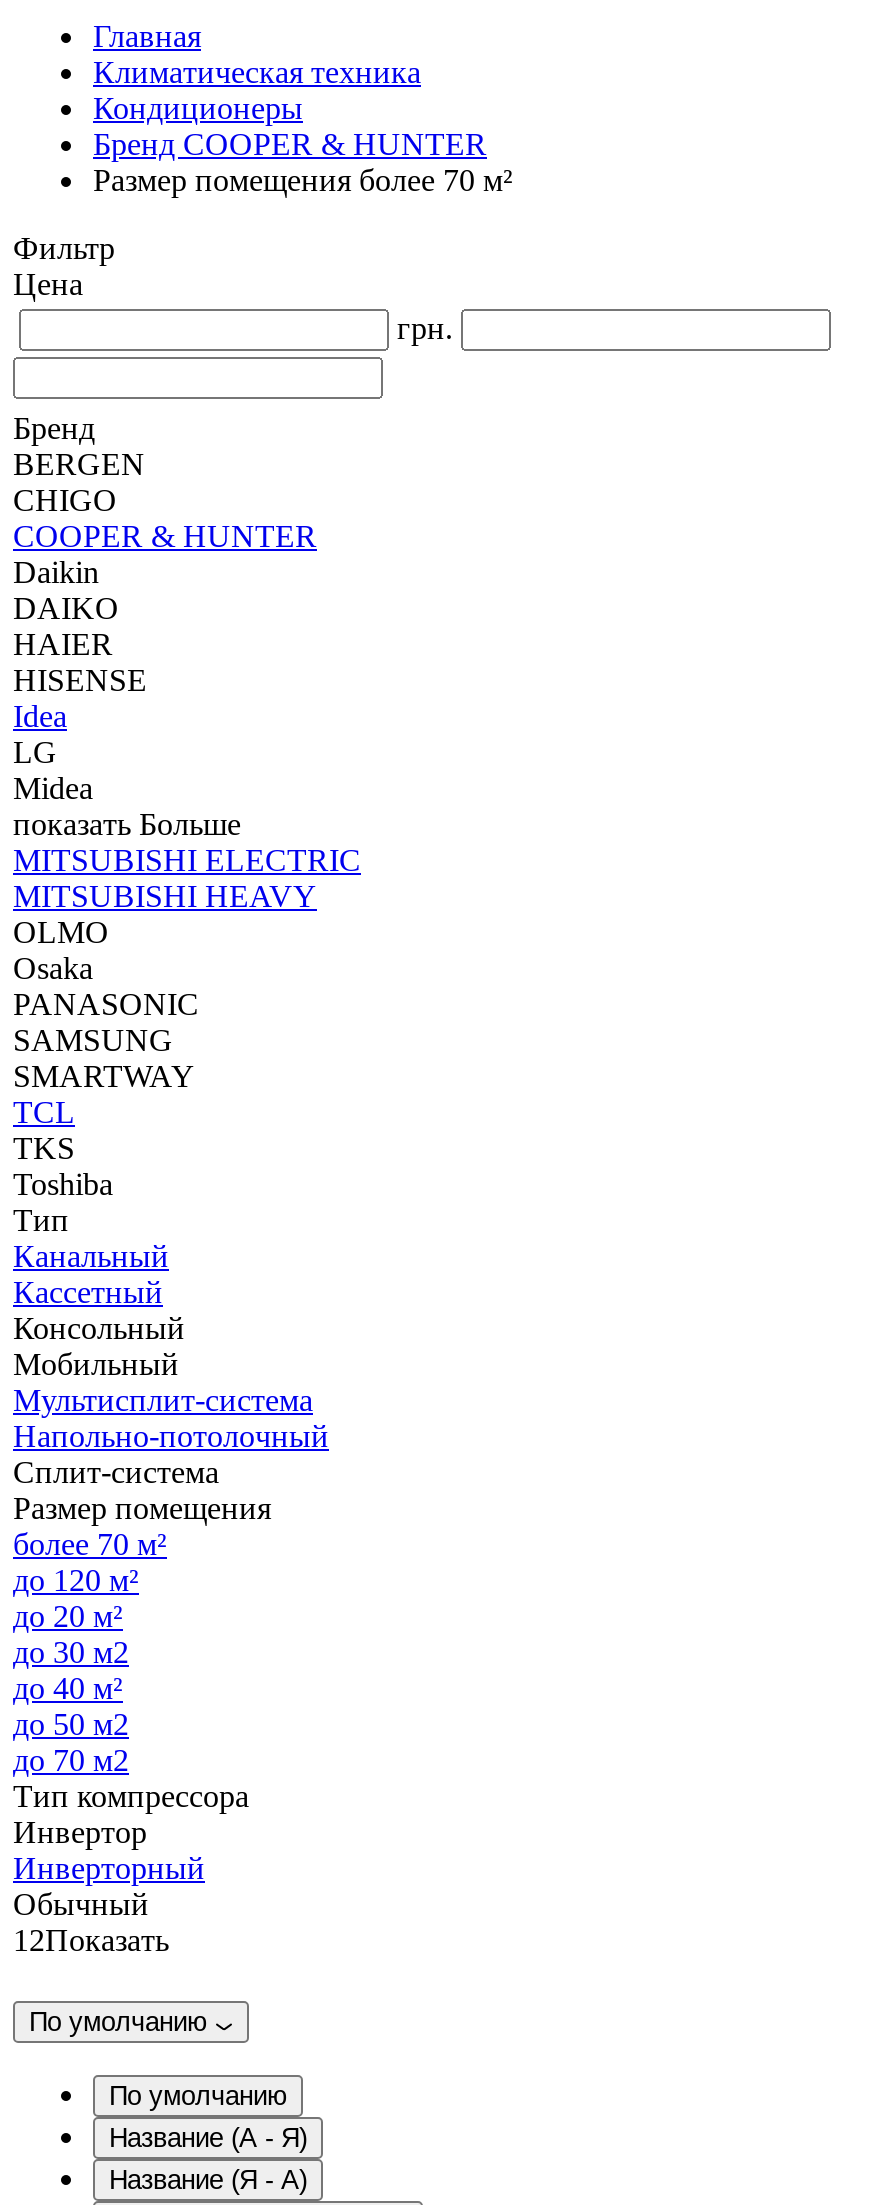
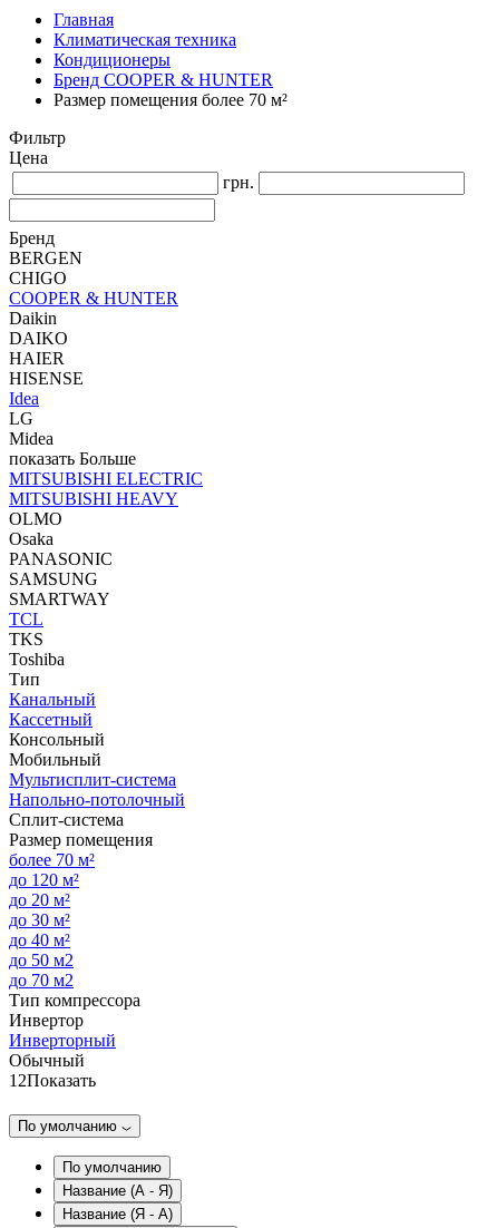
- до 30 м2
+ до 30 м²
